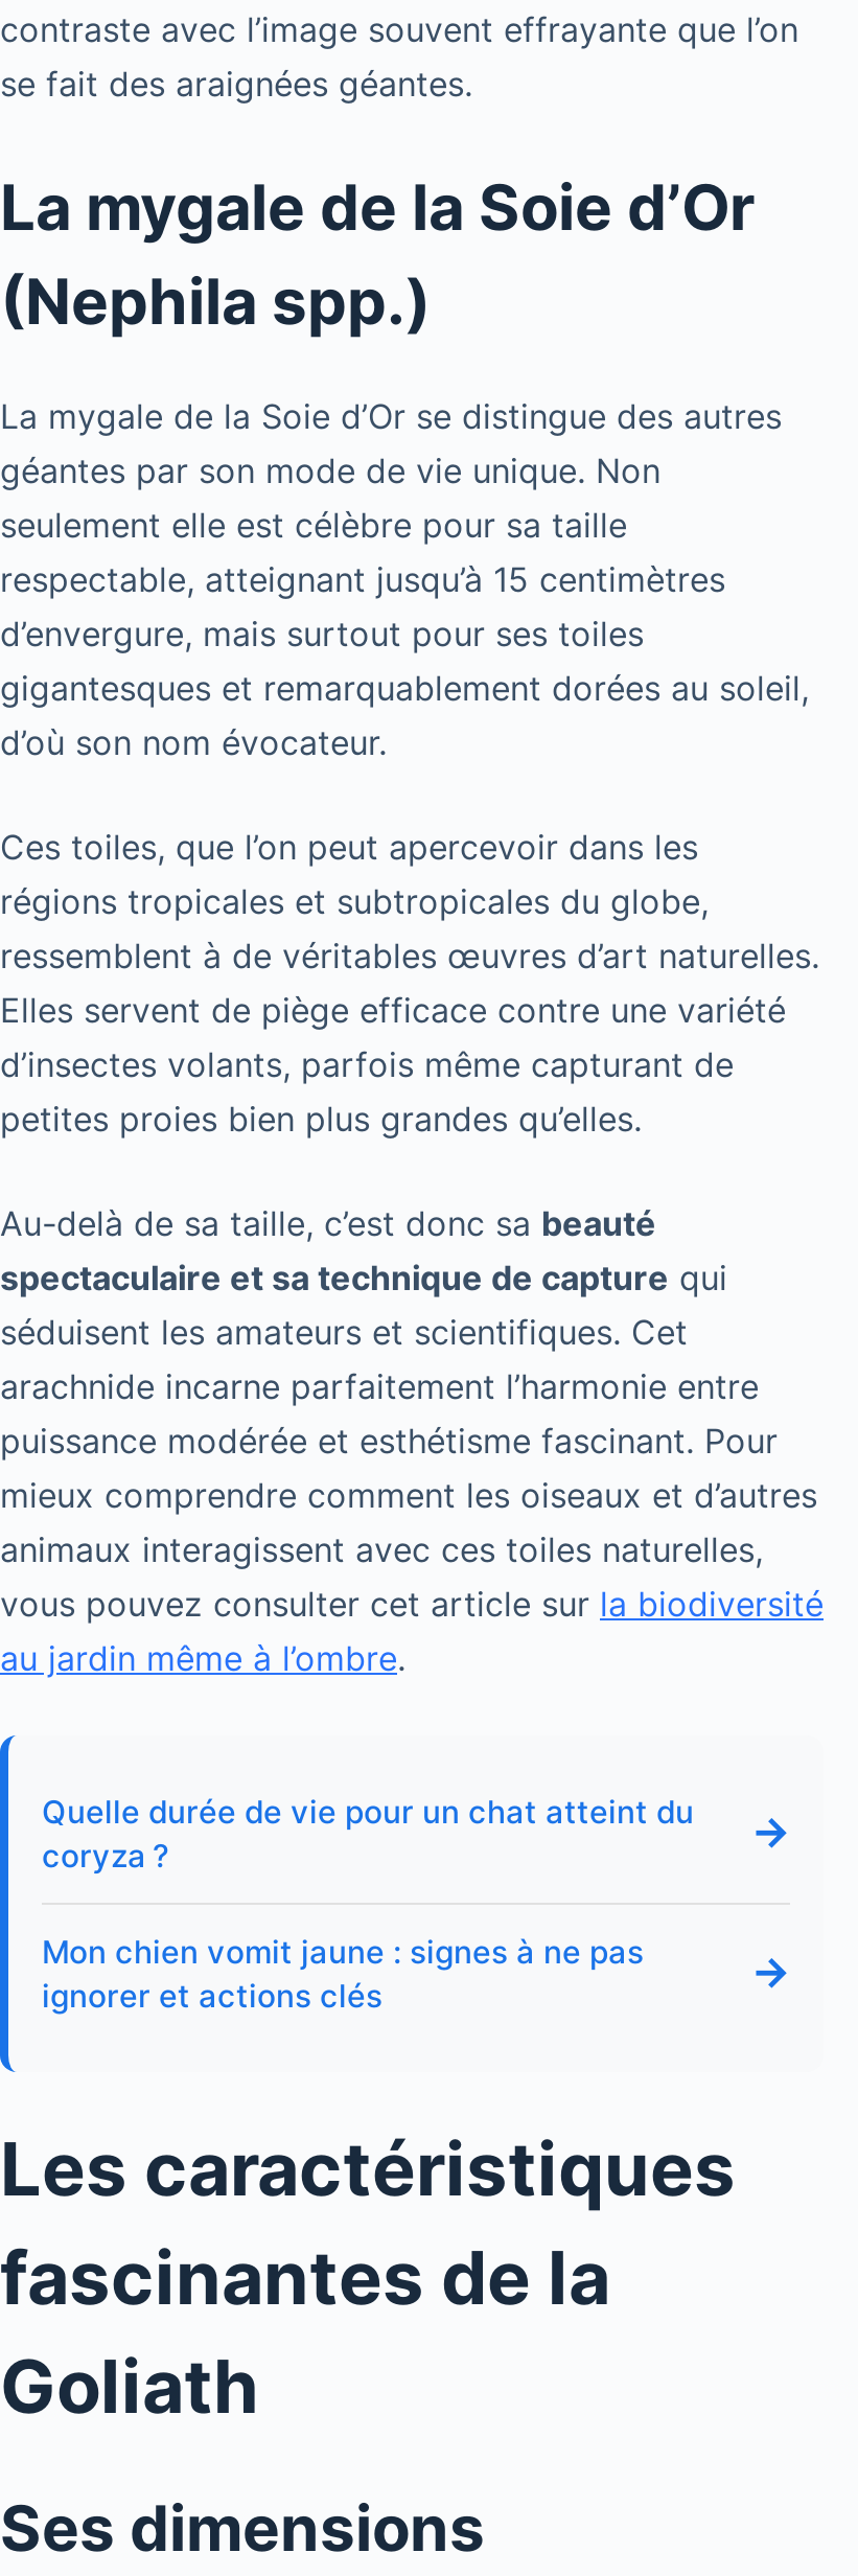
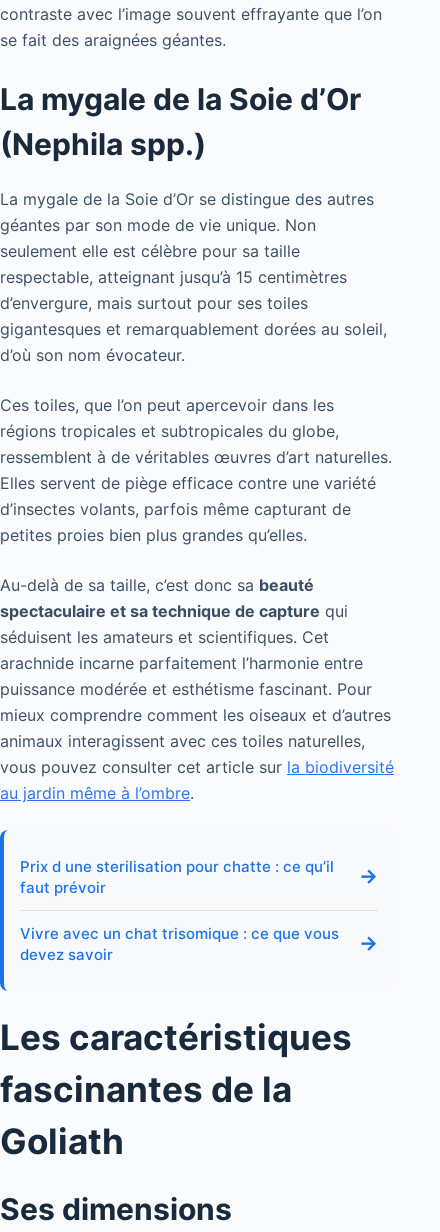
- Quelle durée de vie pour un chat atteint du
- coryza ?
+ Prix d une sterilisation pour chatte : ce qu’il
+ faut prévoir

- Mon chien vomit jaune : signes à ne pas
- ignorer et actions clés
+ Vivre avec un chat trisomique : ce que vous
+ devez savoir
